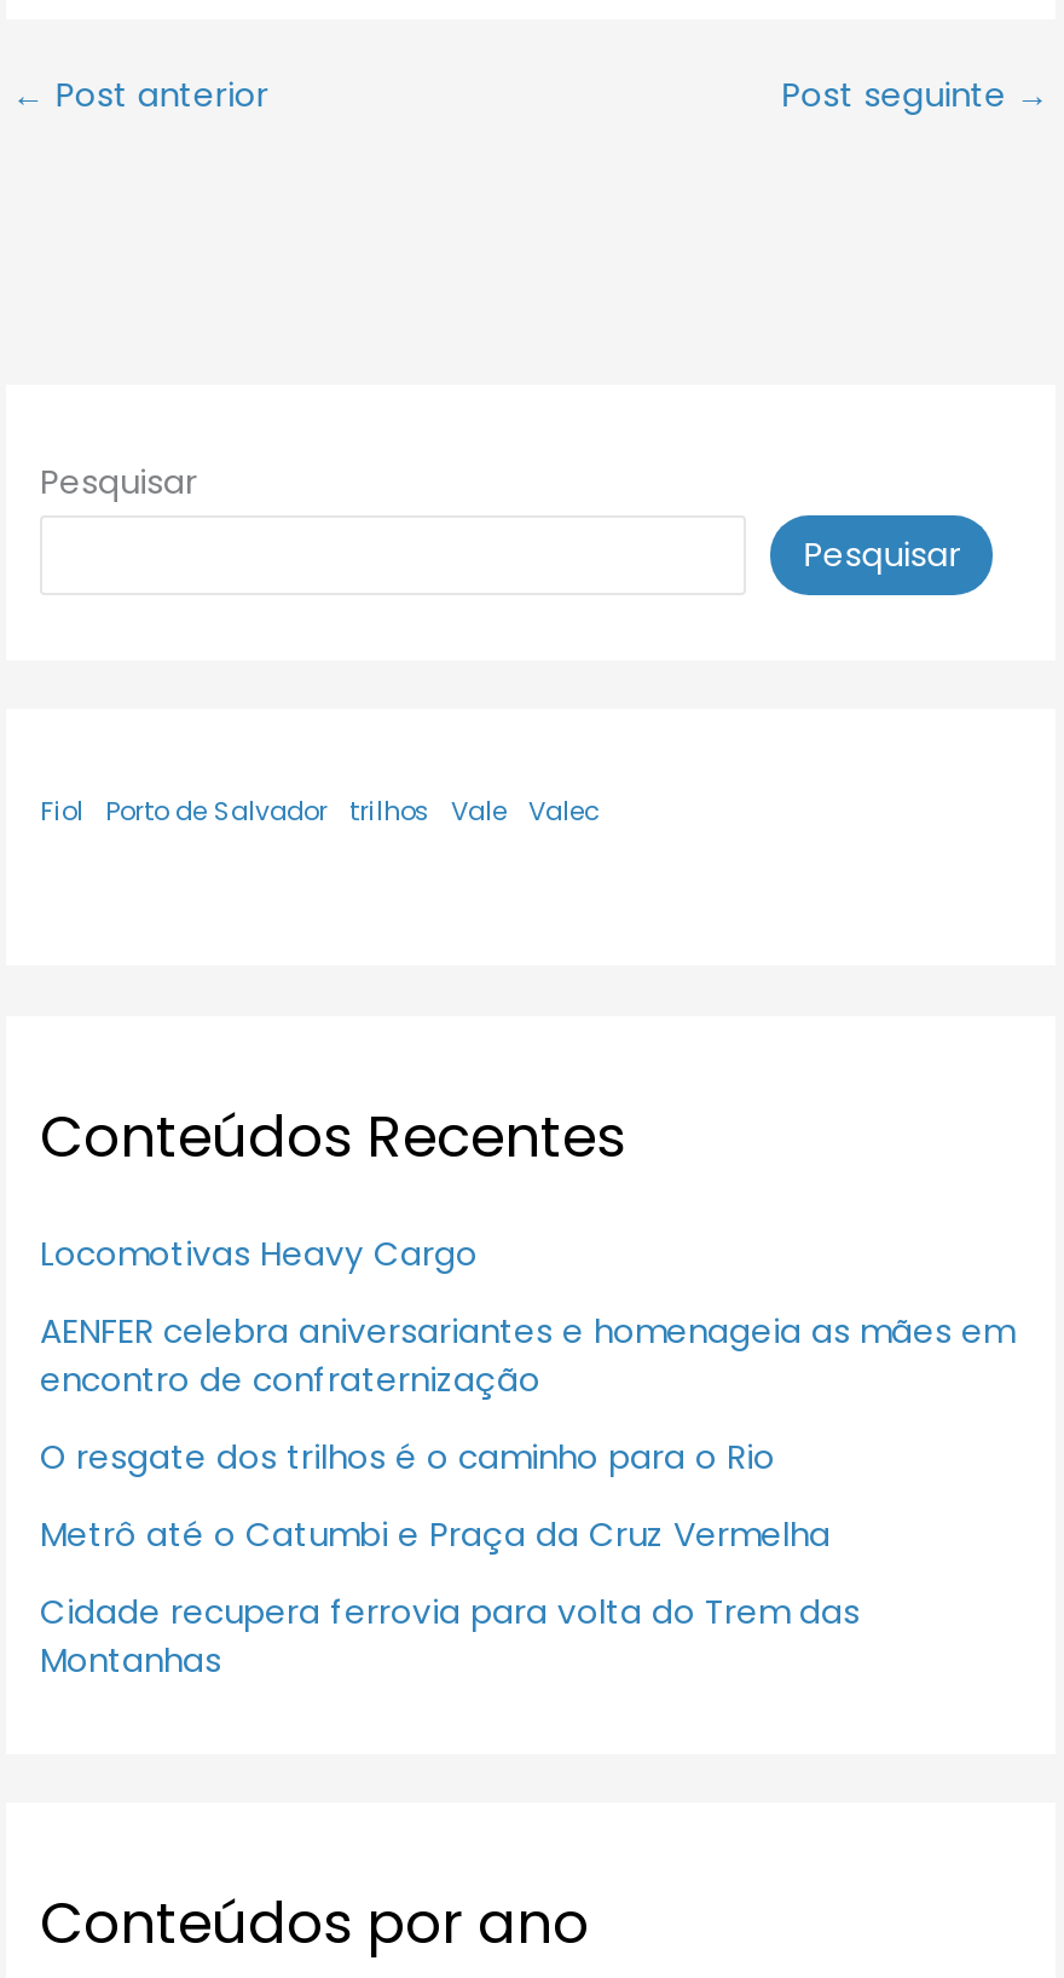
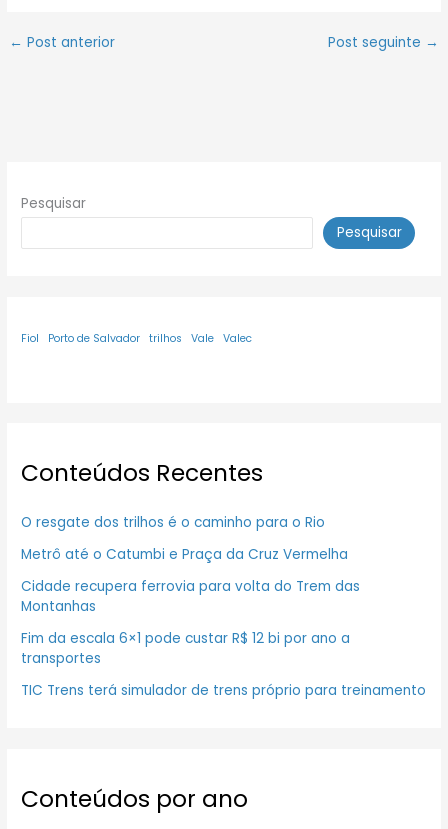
- Locomotivas Heavy Cargo
- AENFER celebra aniversariantes e homenageia as mães em
- encontro de confraternização

moved up: O resgate dos trilhos é o caminho para o Rio | Metrô até o Catumbi e Praça da Cruz Vermelha | Cidade recupera ferrovia para volta do Trem das | Montanhas

+ Fim da escala 6×1 pode custar R$ 12 bi por ano a
+ transportes
+ TIC Trens terá simulador de trens próprio para treinamento
